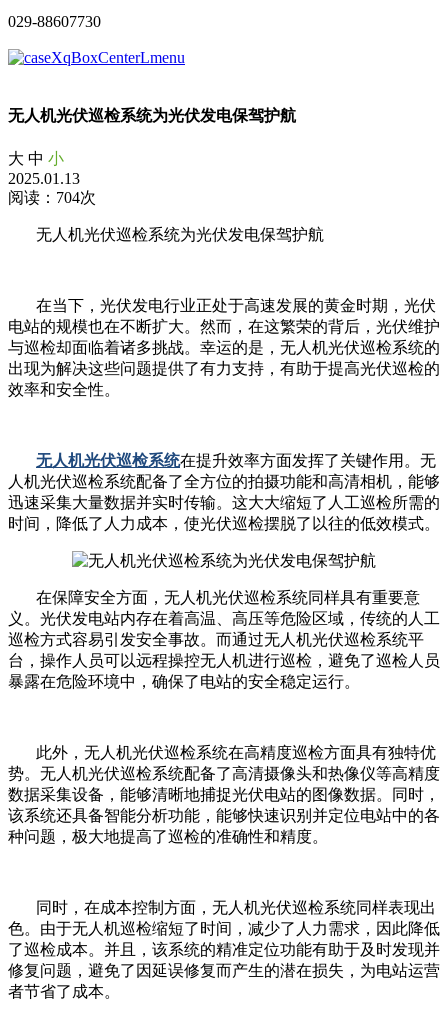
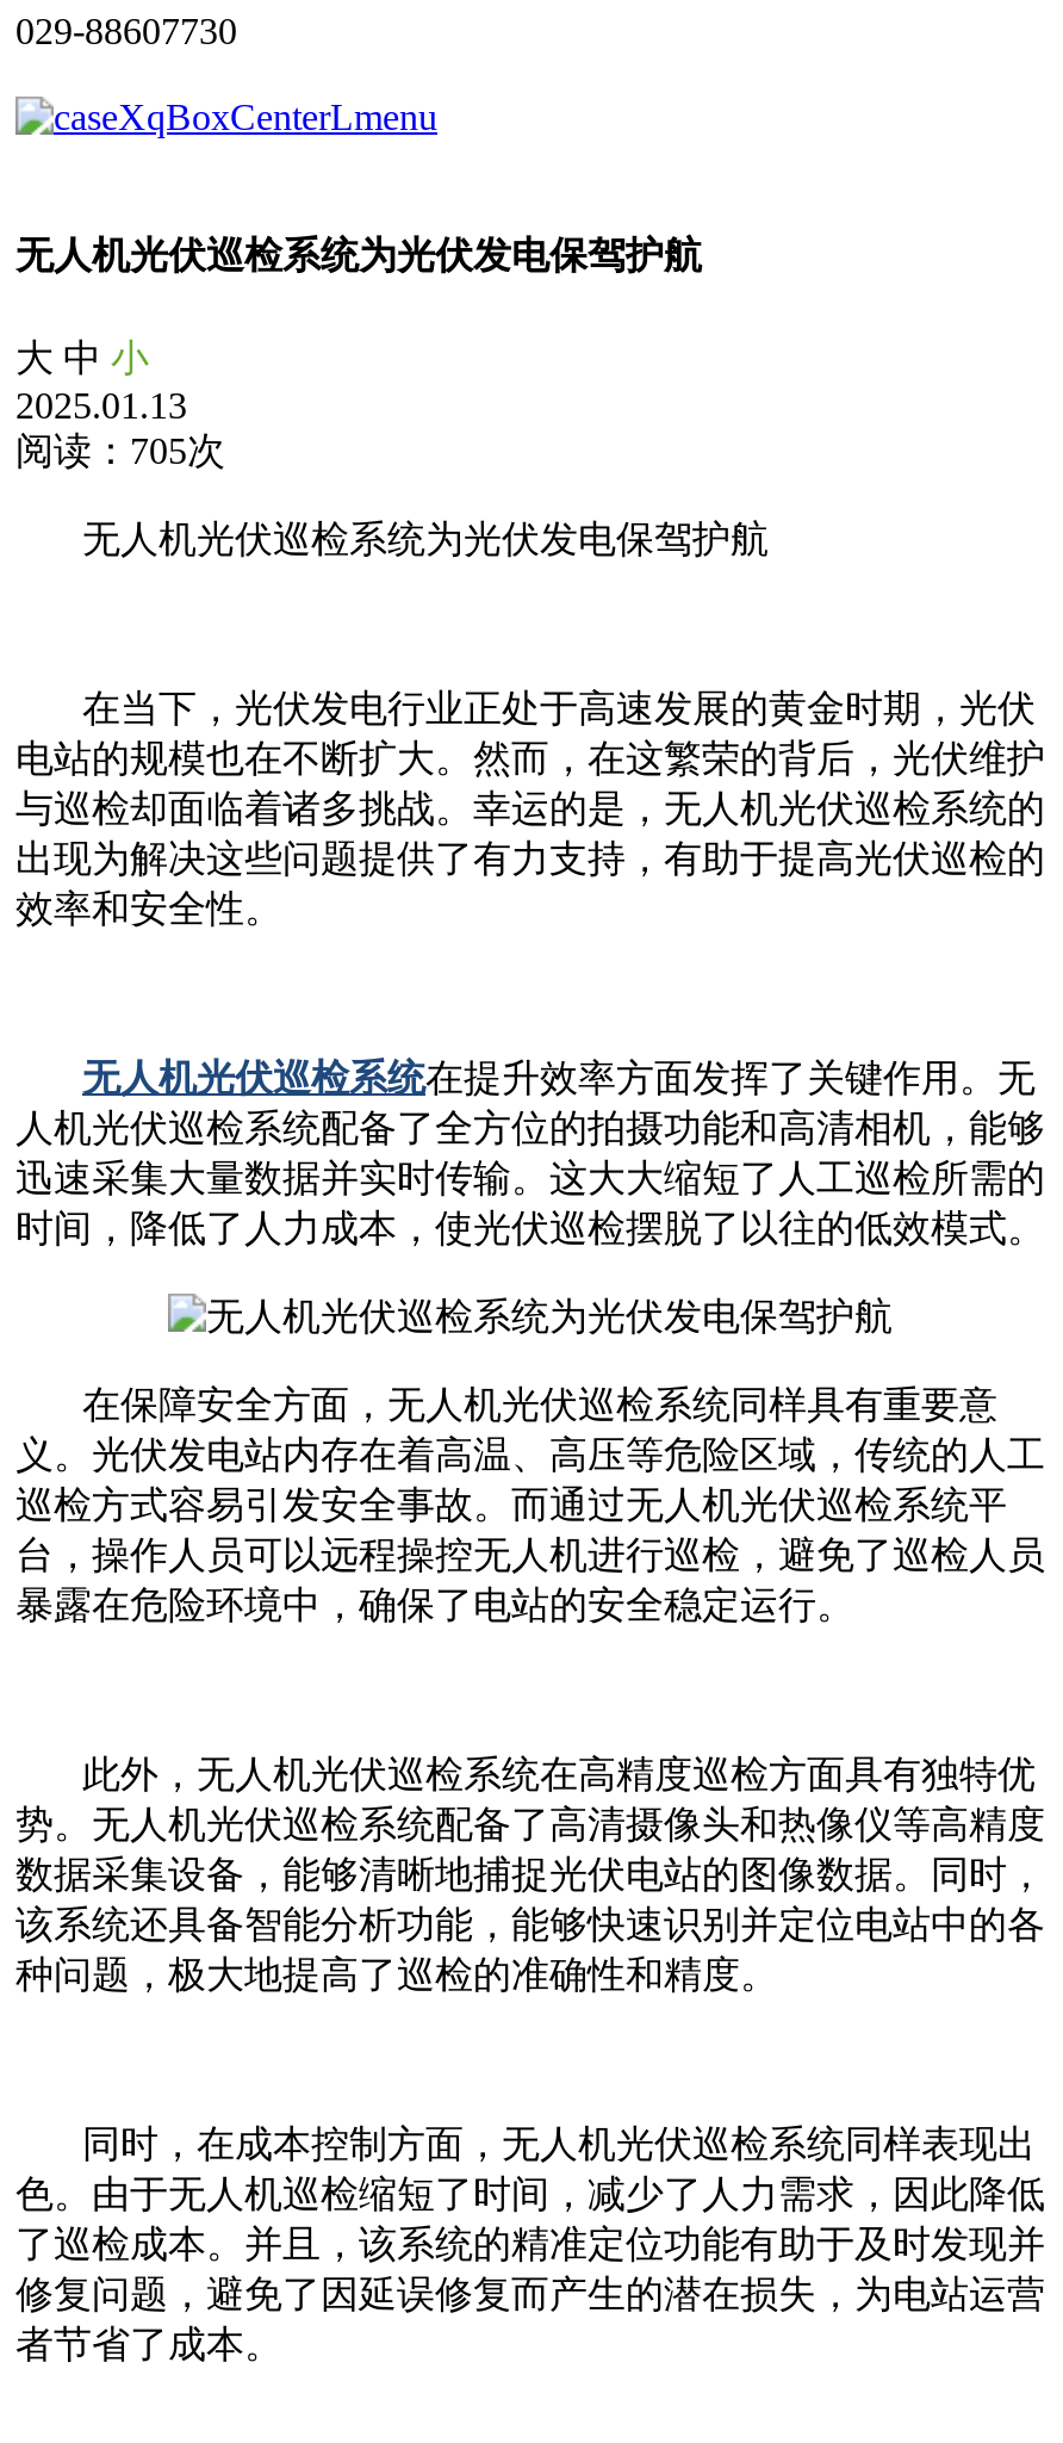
- 阅读：704次
+ 阅读：705次
